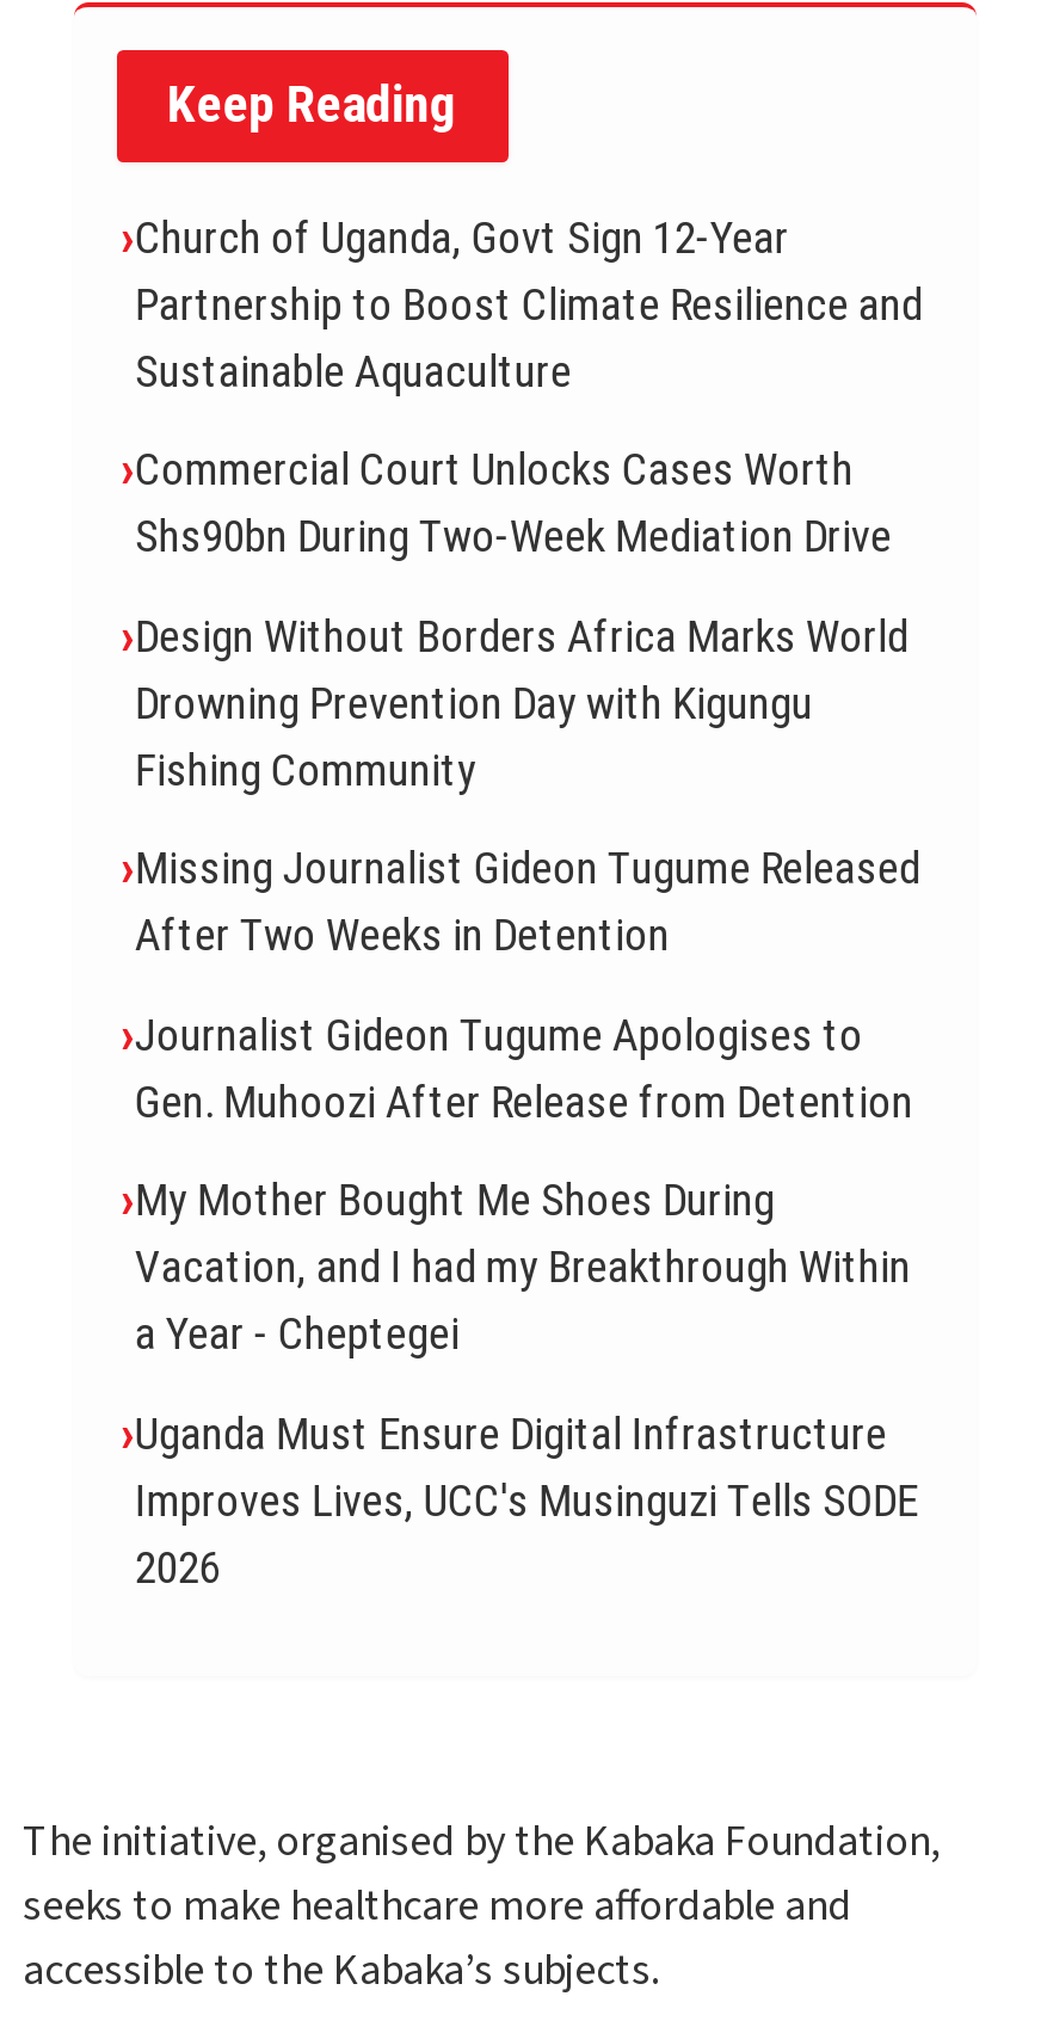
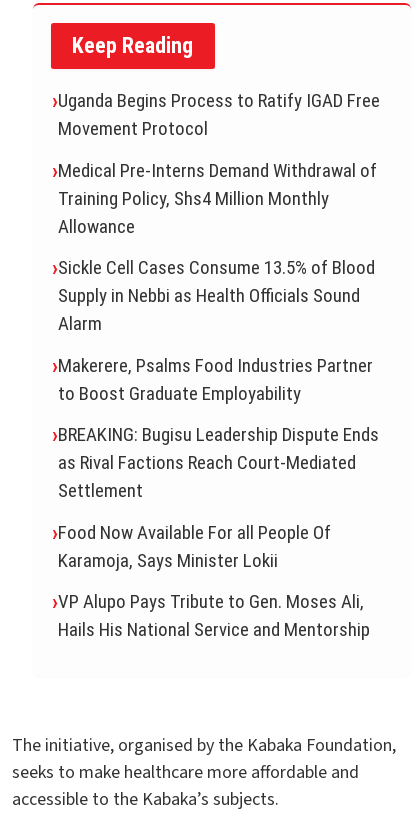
- Church of Uganda, Govt Sign 12-Year
- Partnership to Boost Climate Resilience and
- Sustainable Aquaculture
+ Uganda Begins Process to Ratify IGAD Free
+ Movement Protocol

- Commercial Court Unlocks Cases Worth
- Shs90bn During Two-Week Mediation Drive
+ Medical Pre-Interns Demand Withdrawal of
+ Training Policy, Shs4 Million Monthly
+ Allowance

- Design Without Borders Africa Marks World
- Drowning Prevention Day with Kigungu
- Fishing Community
+ Sickle Cell Cases Consume 13.5% of Blood
+ Supply in Nebbi as Health Officials Sound
+ Alarm

- Missing Journalist Gideon Tugume Released
- After Two Weeks in Detention
+ Makerere, Psalms Food Industries Partner
+ to Boost Graduate Employability

- Journalist Gideon Tugume Apologises to
- Gen. Muhoozi After Release from Detention
+ BREAKING: Bugisu Leadership Dispute Ends
+ as Rival Factions Reach Court-Mediated
+ Settlement

- My Mother Bought Me Shoes During
- Vacation, and I had my Breakthrough Within
- a Year - Cheptegei
+ Food Now Available For all People Of
+ Karamoja, Says Minister Lokii

- Uganda Must Ensure Digital Infrastructure
- Improves Lives, UCC's Musinguzi Tells SODE
- 2026
+ VP Alupo Pays Tribute to Gen. Moses Ali,
+ Hails His National Service and Mentorship
